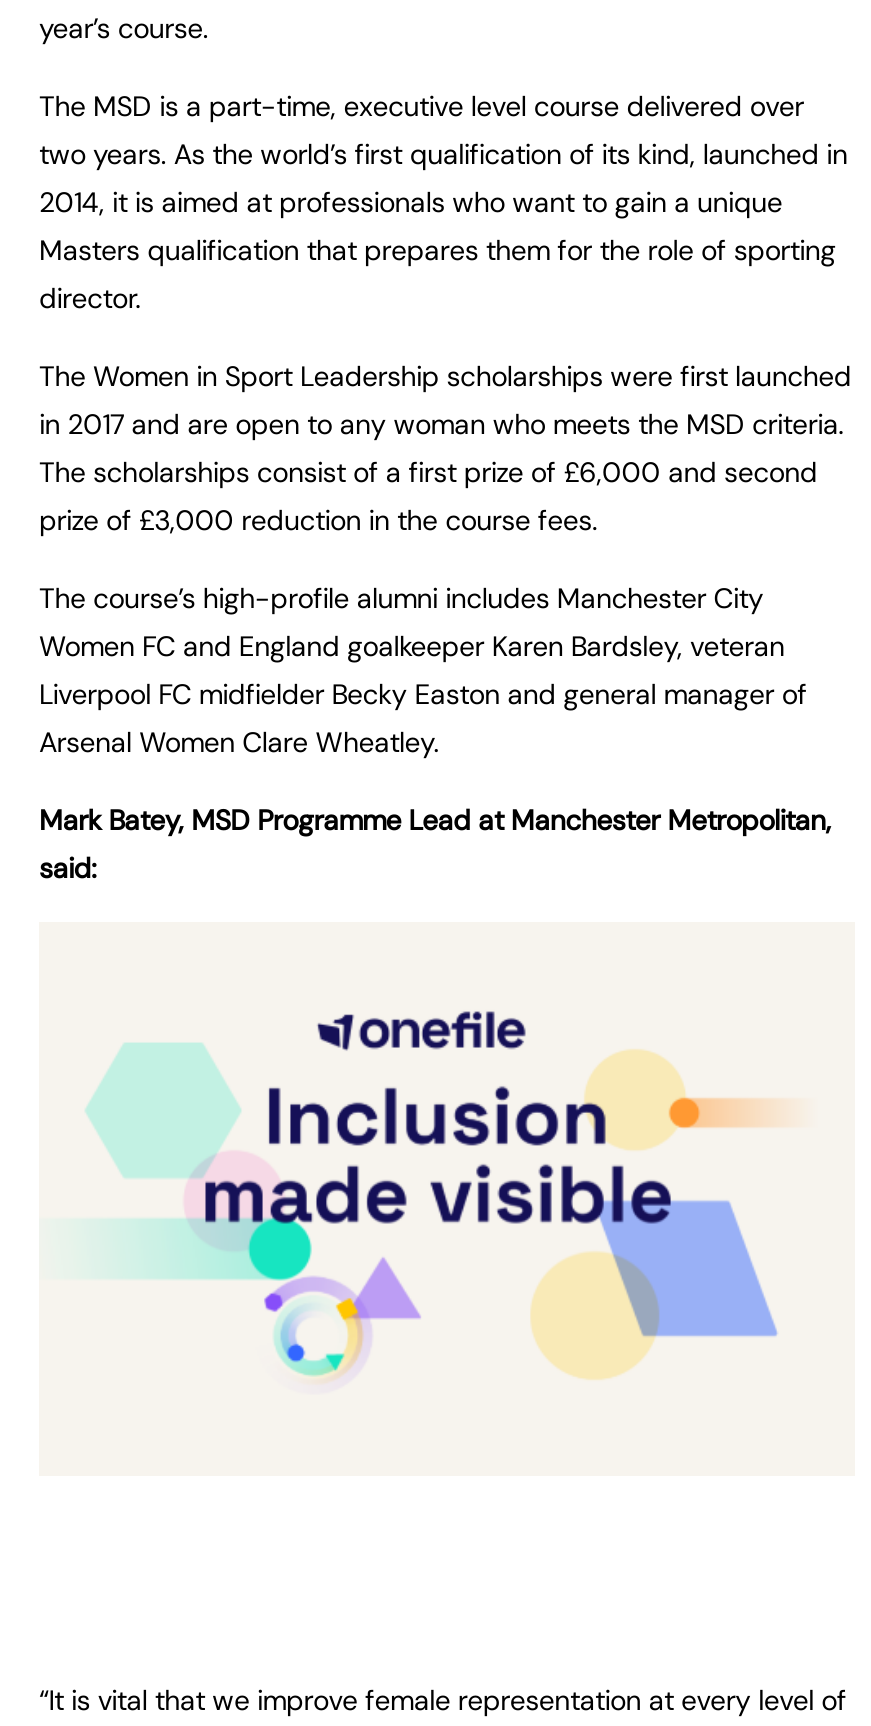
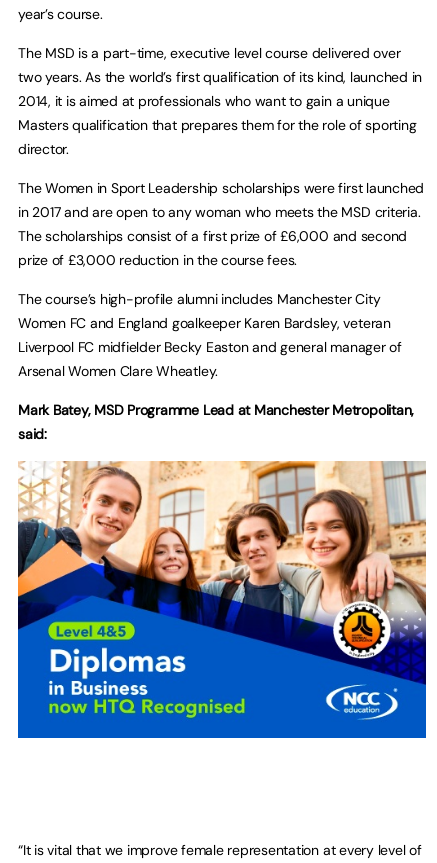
- [image]
+ [image]
